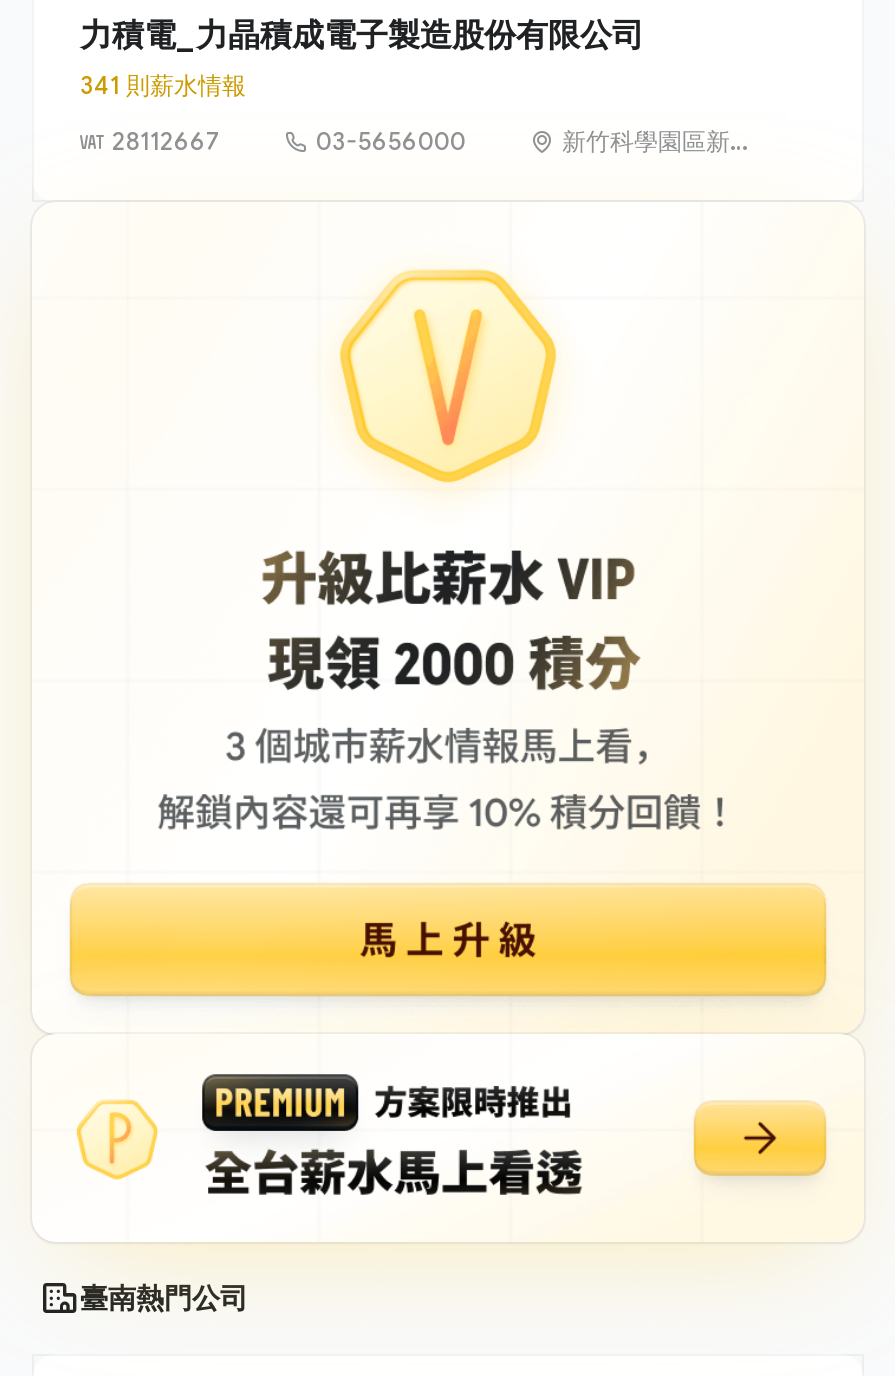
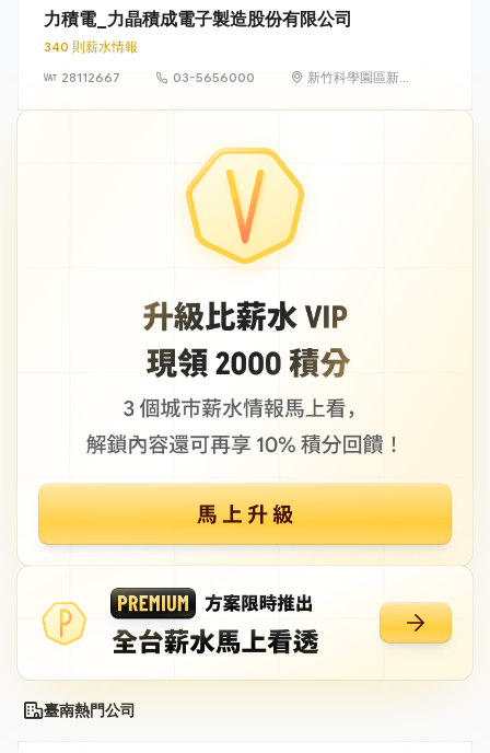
- 341 則薪水情報
+ 340 則薪水情報
